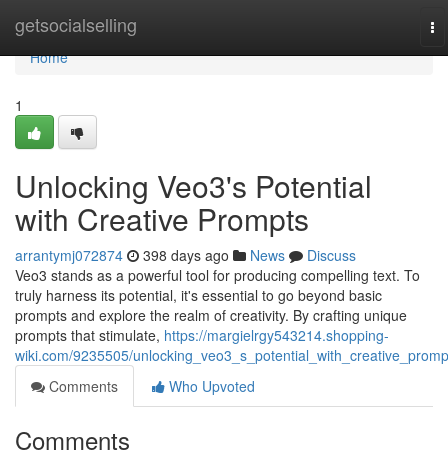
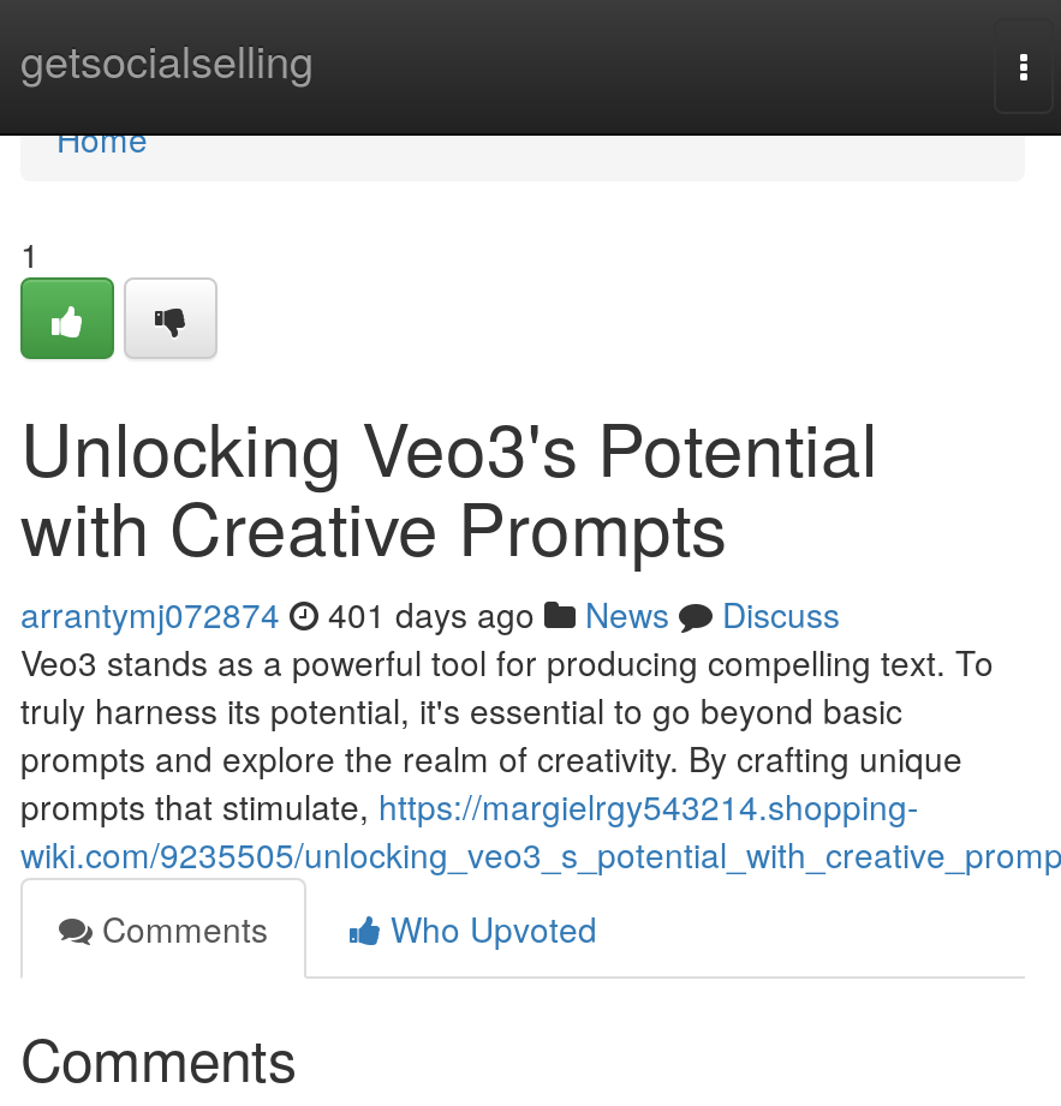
- arrantymj072874 398 days ago News Discuss
+ arrantymj072874 401 days ago News Discuss
